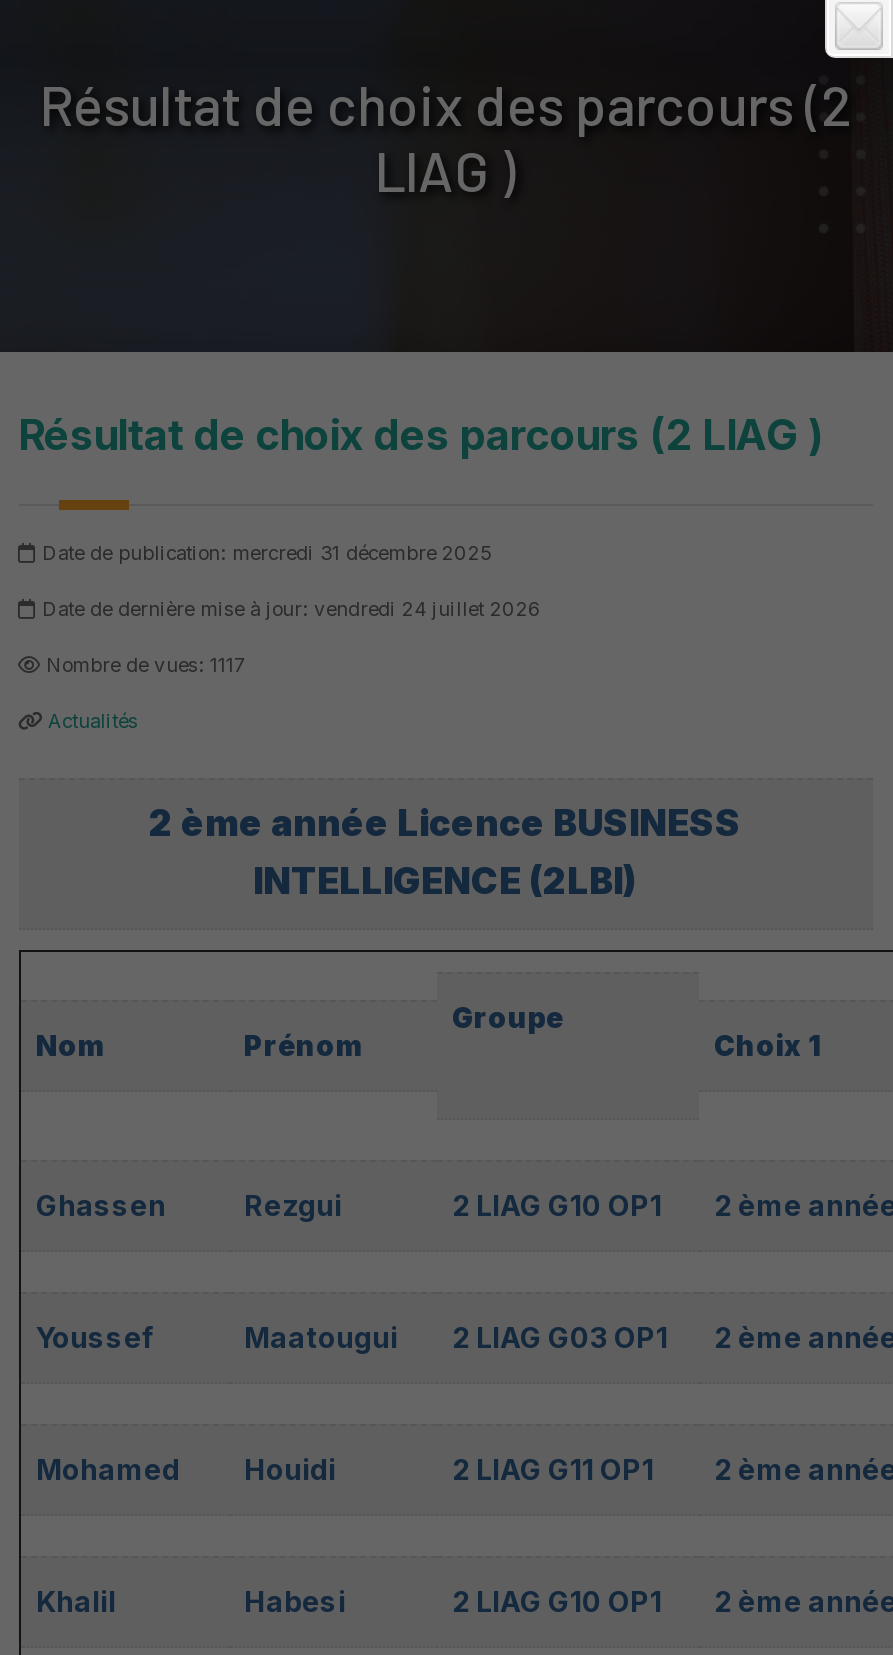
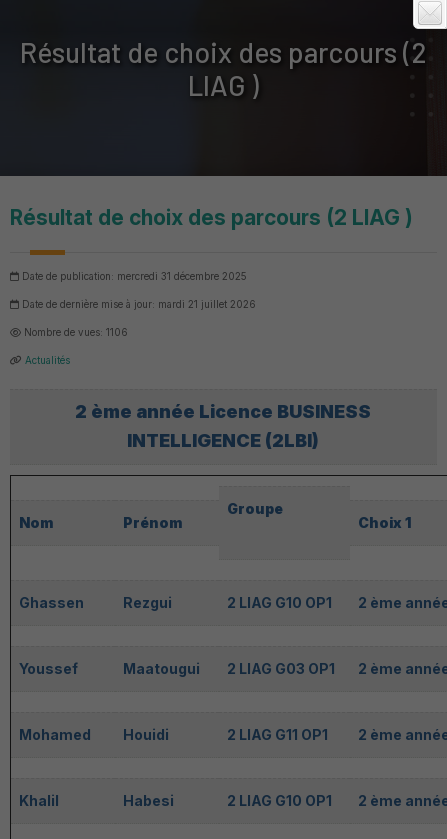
- Date de dernière mise à jour: vendredi 24 juillet 2026
+ Date de dernière mise à jour: mardi 21 juillet 2026

- Nombre de vues: 1117
+ Nombre de vues: 1106
